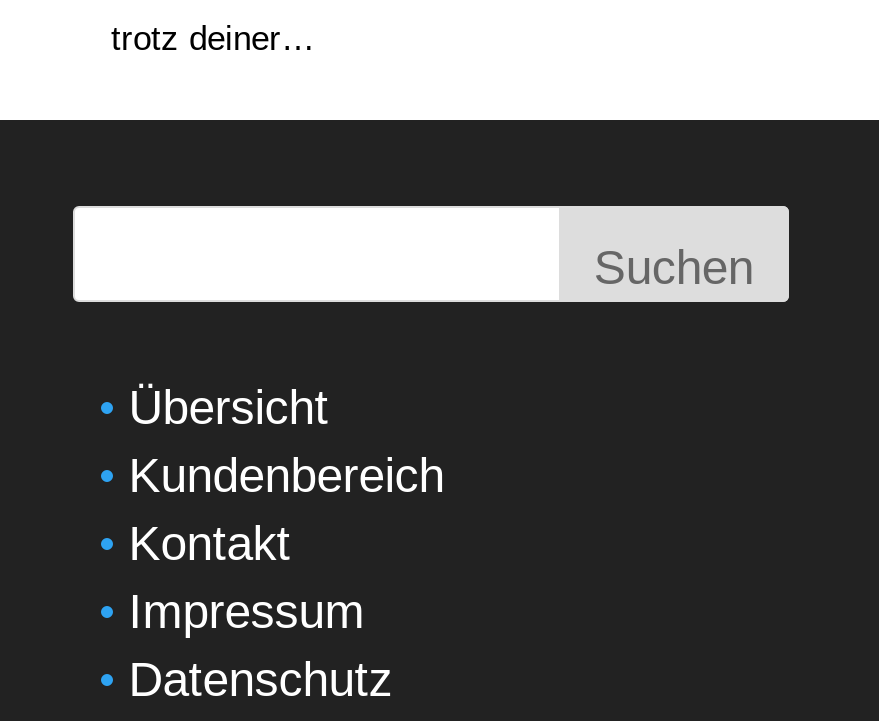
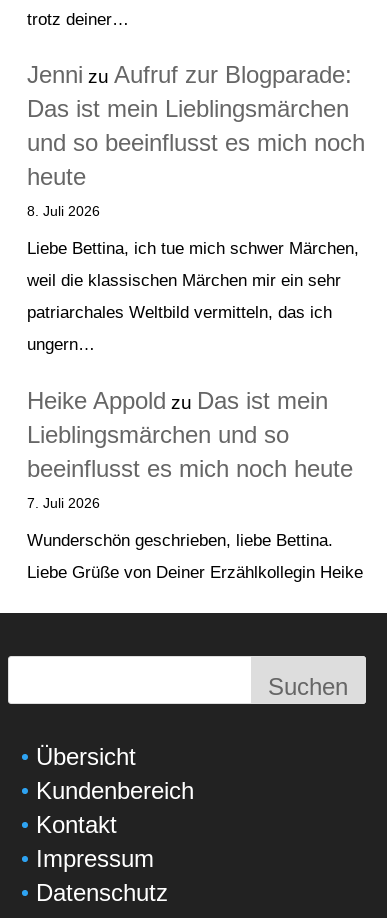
+ Jenni zu Aufruf zur Blogparade:
+ Das ist mein Lieblingsmärchen
+ und so beeinflusst es mich noch
+ heute
+ 8. Juli 2026
+ Liebe Bettina, ich tue mich schwer Märchen,
+ weil die klassischen Märchen mir ein sehr
+ patriarchales Weltbild vermitteln, das ich
+ ungern…
+ Heike Appold zu Das ist mein
+ Lieblingsmärchen und so
+ beeinflusst es mich noch heute
+ 7. Juli 2026
+ Wunderschön geschrieben, liebe Bettina.
+ Liebe Grüße von Deiner Erzählkollegin Heike
